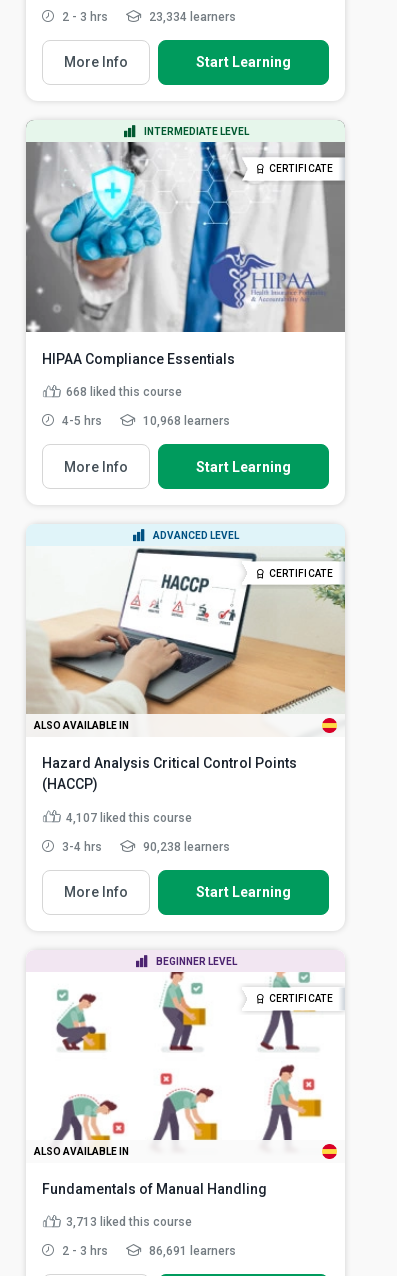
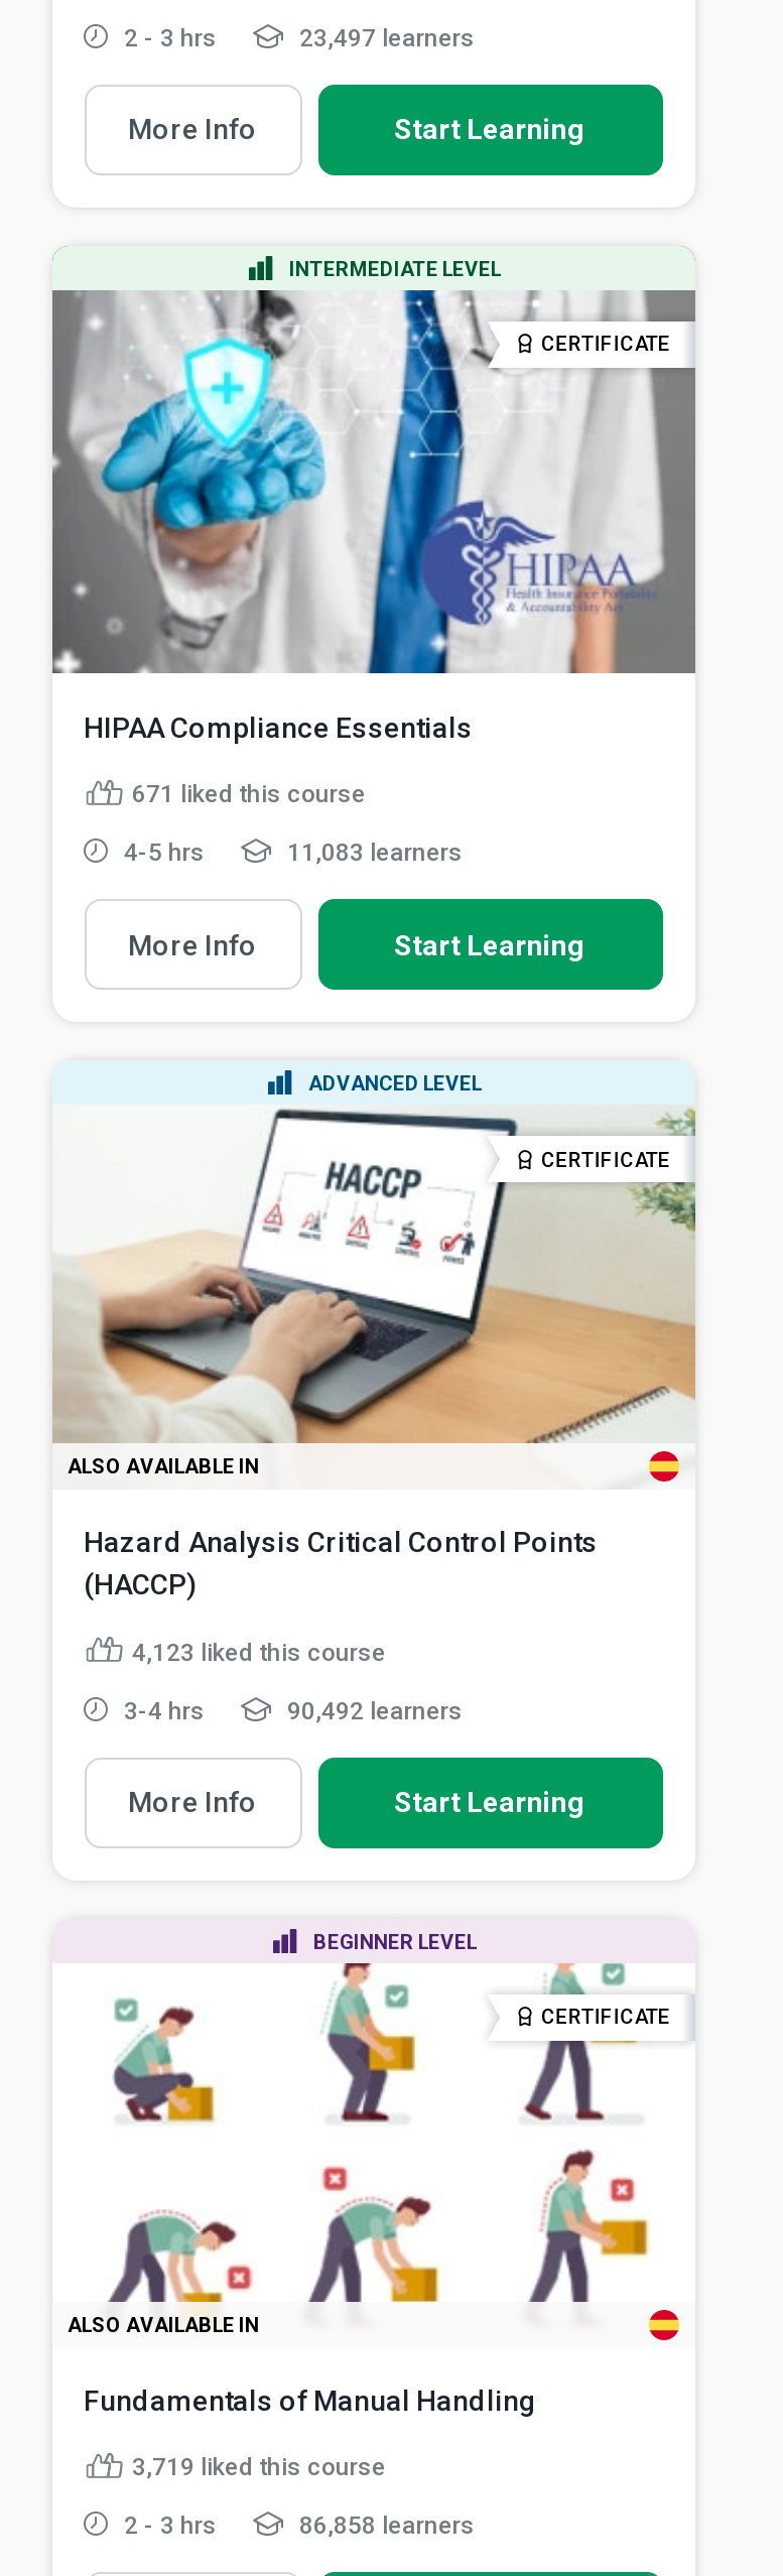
- 23,334 learners
+ 23,497 learners

- 668 liked this course
+ 671 liked this course

- 10,968 learners
+ 11,083 learners

- 4,107 liked this course
+ 4,123 liked this course

- 90,238 learners
+ 90,492 learners

- 3,713 liked this course
+ 3,719 liked this course

- 86,691 learners
+ 86,858 learners
